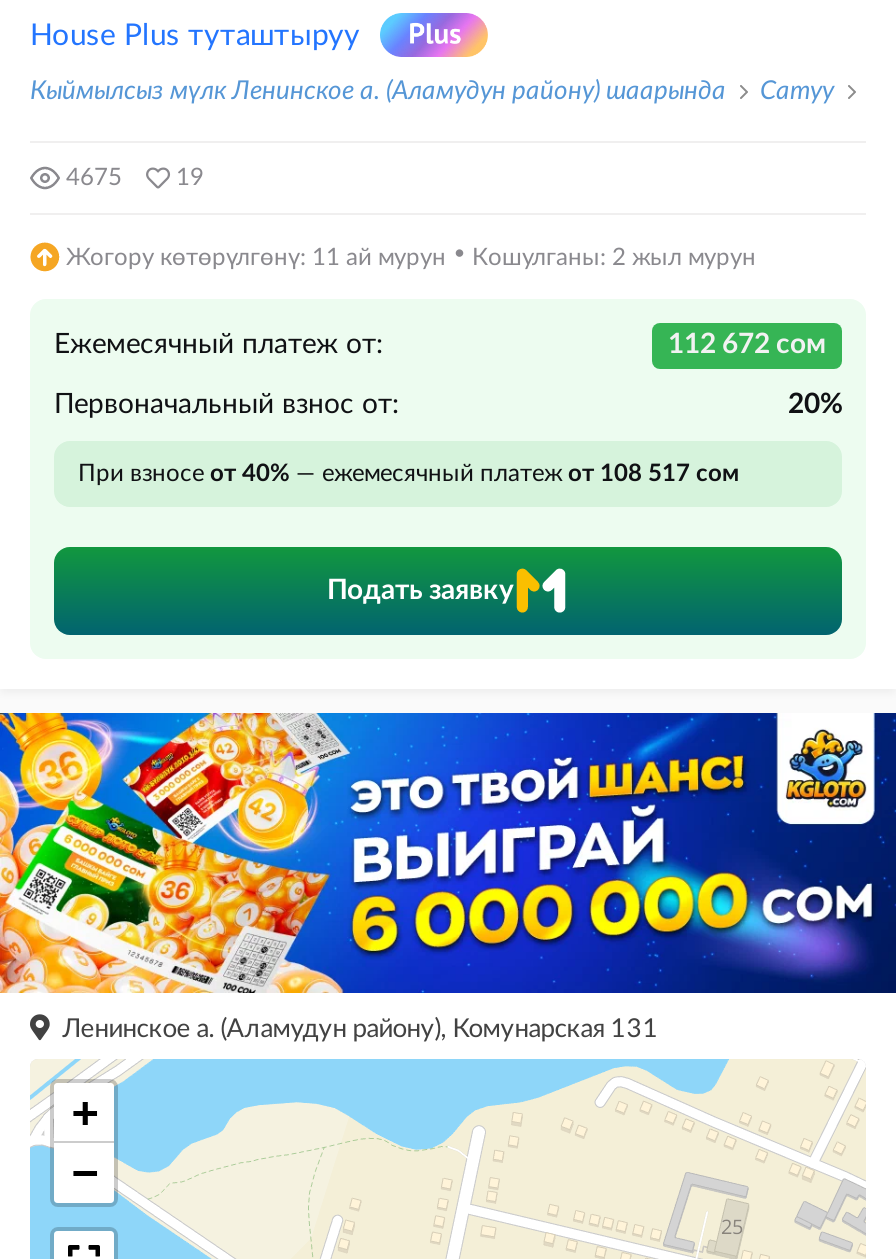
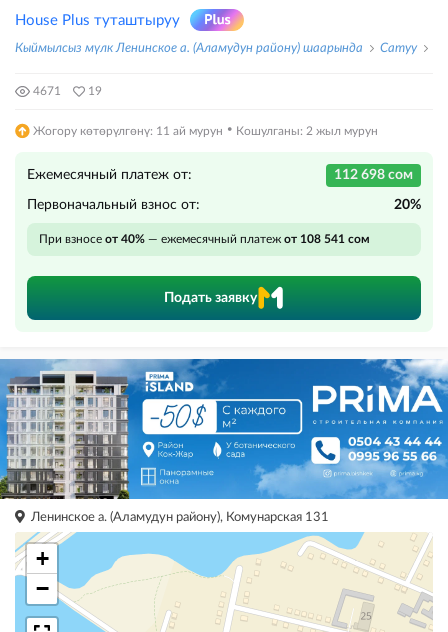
- 4675 19
+ 4671 19

- 112 672 сом
+ 112 698 сом

- При взносе от 40% — ежемесячный платеж от 108 517 сом
+ При взносе от 40% — ежемесячный платеж от 108 541 сом

- [image]
+ [image]
